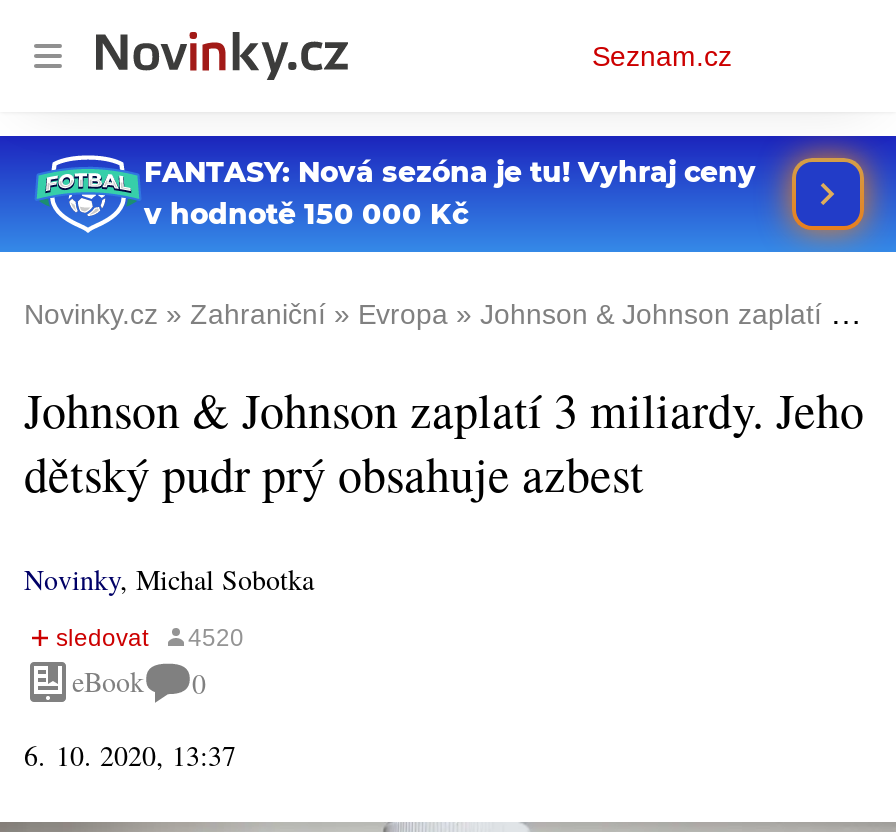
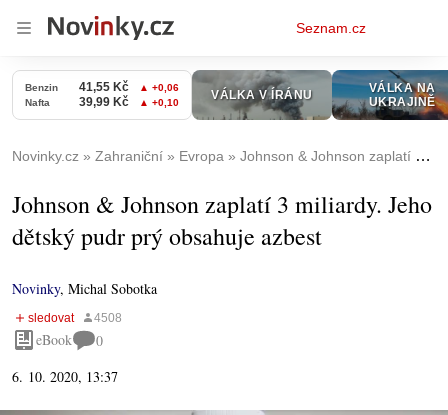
- [image]
+ [image]
